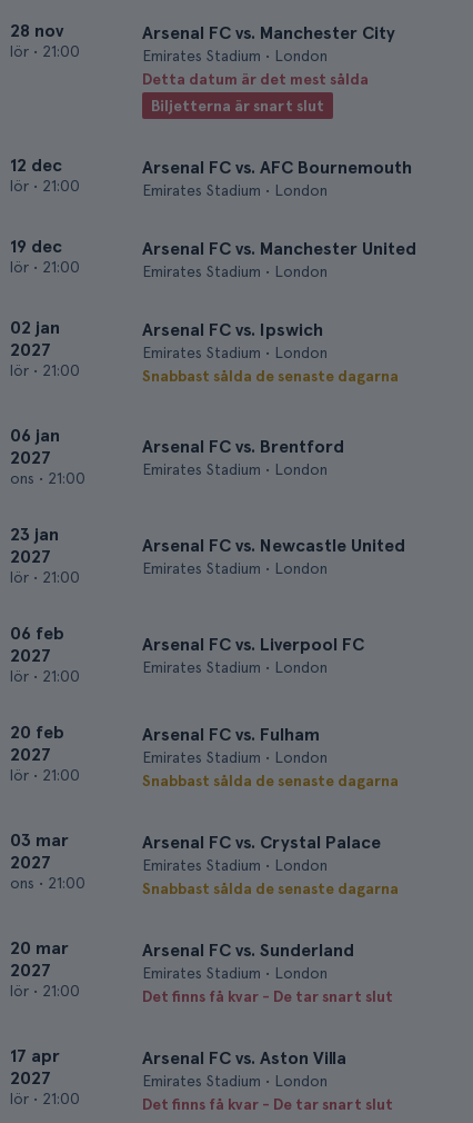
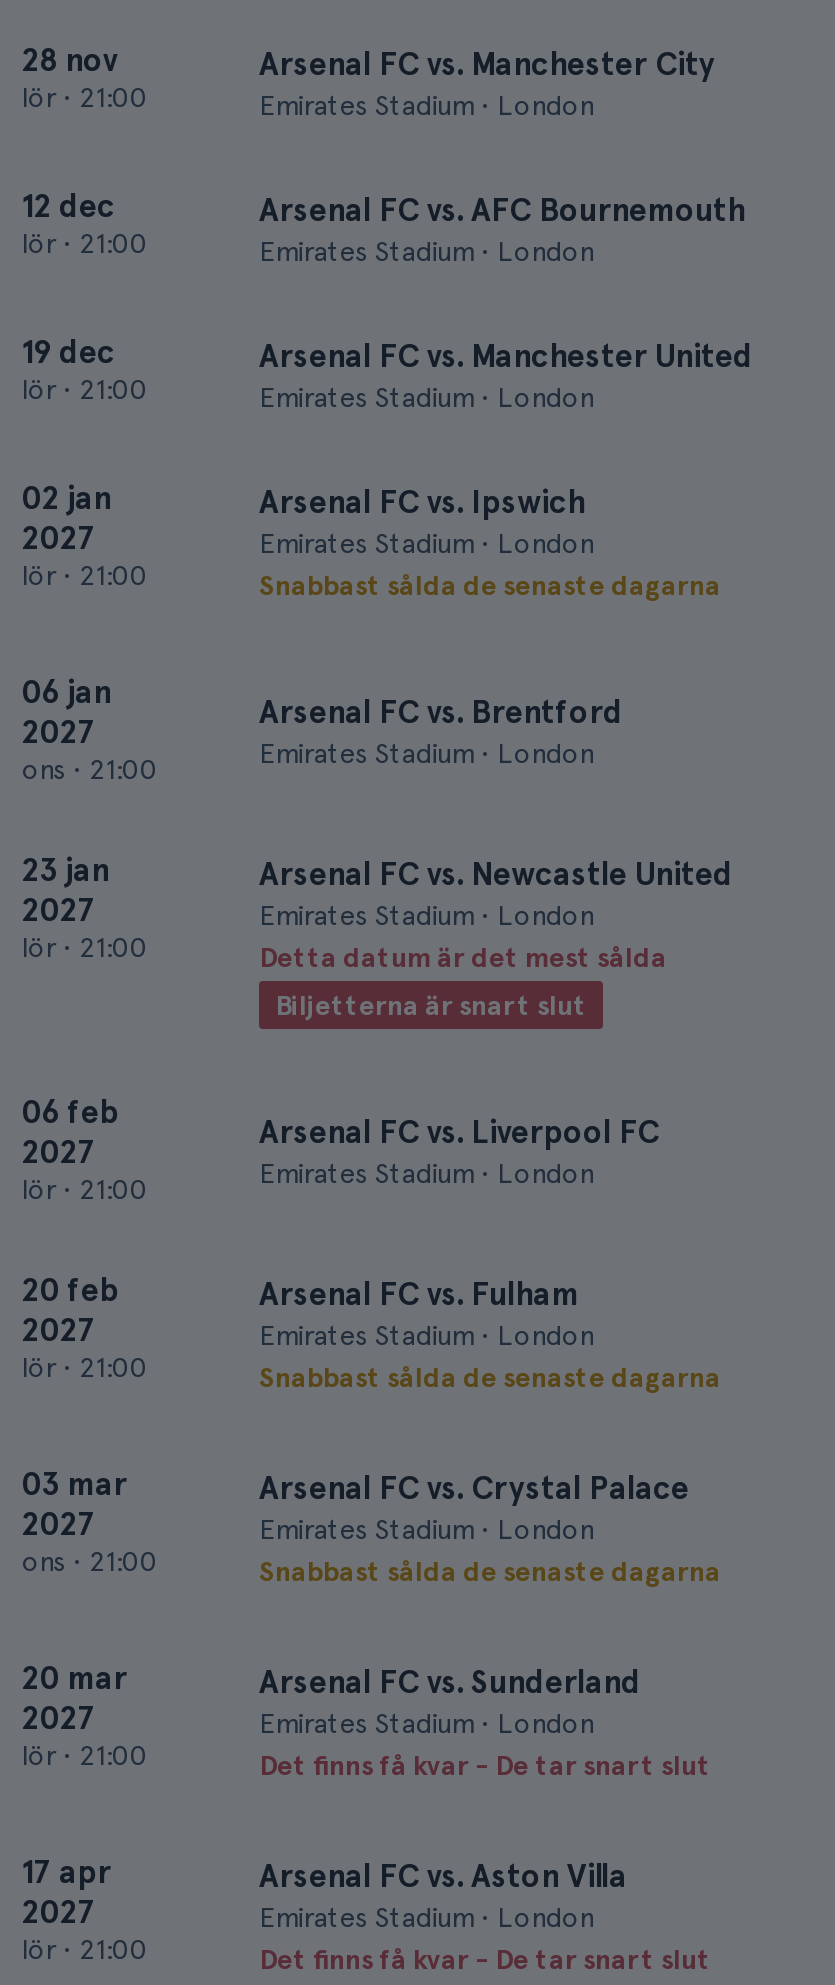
moved down: Detta datum är det mest sålda | Biljetterna är snart slut

moved up: 12 dec | lör • 21:00 | Arsenal FC vs. AFC Bournemouth | ... | 2027 | lör • 21:00

moved up: Arsenal FC vs. Newcastle United | Emirates Stadium • London
